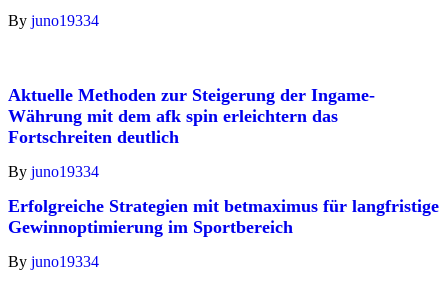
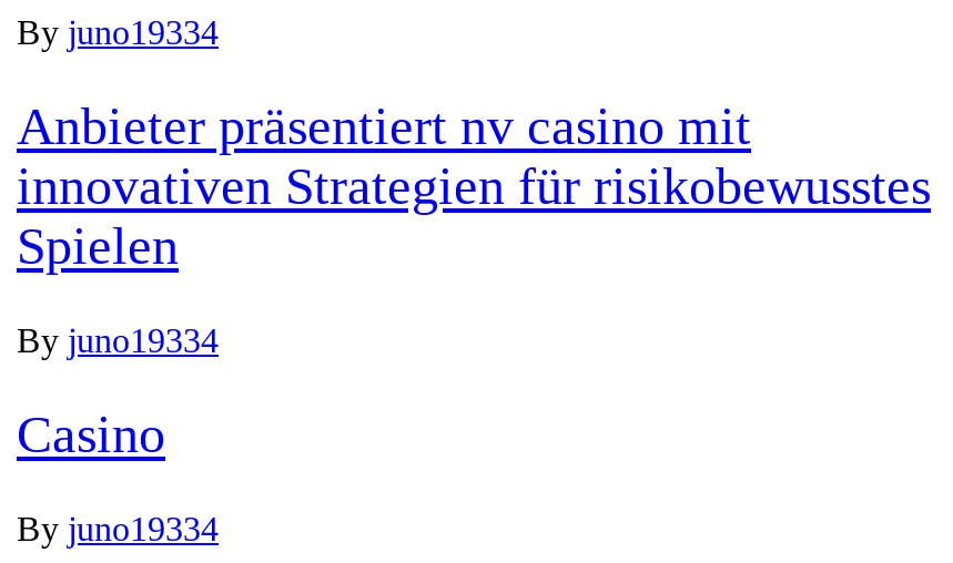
- Aktuelle Methoden zur Steigerung der Ingame-
- Währung mit dem afk spin erleichtern das
- Fortschreiten deutlich
+ Anbieter präsentiert nv casino mit
+ innovativen Strategien für risikobewusstes
+ Spielen

- Erfolgreiche Strategien mit betmaximus für langfristige
- Gewinnoptimierung im Sportbereich
+ Casino
